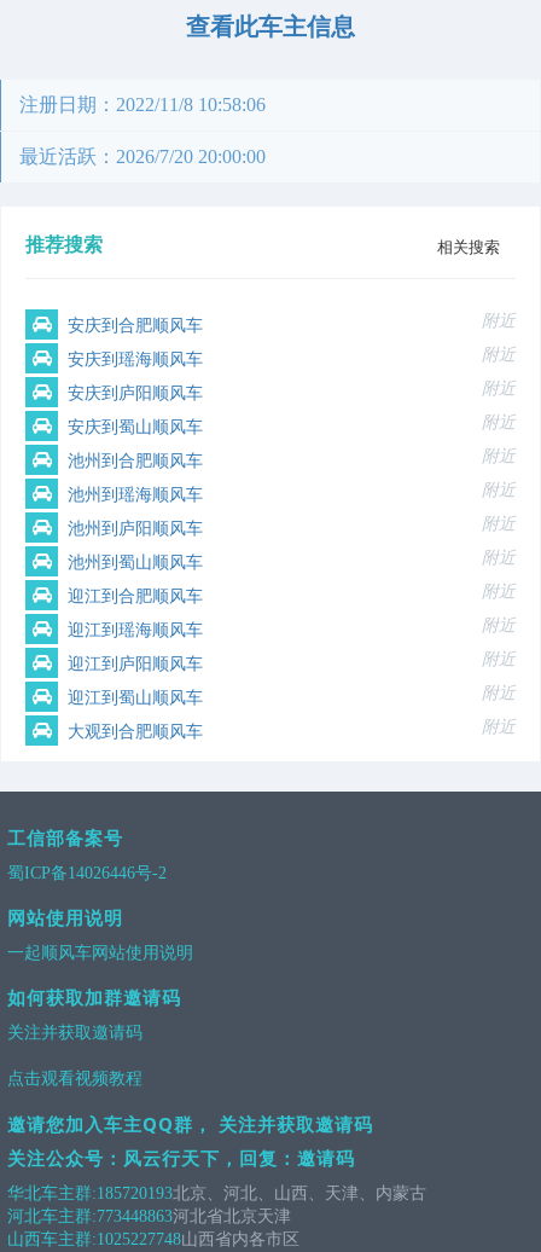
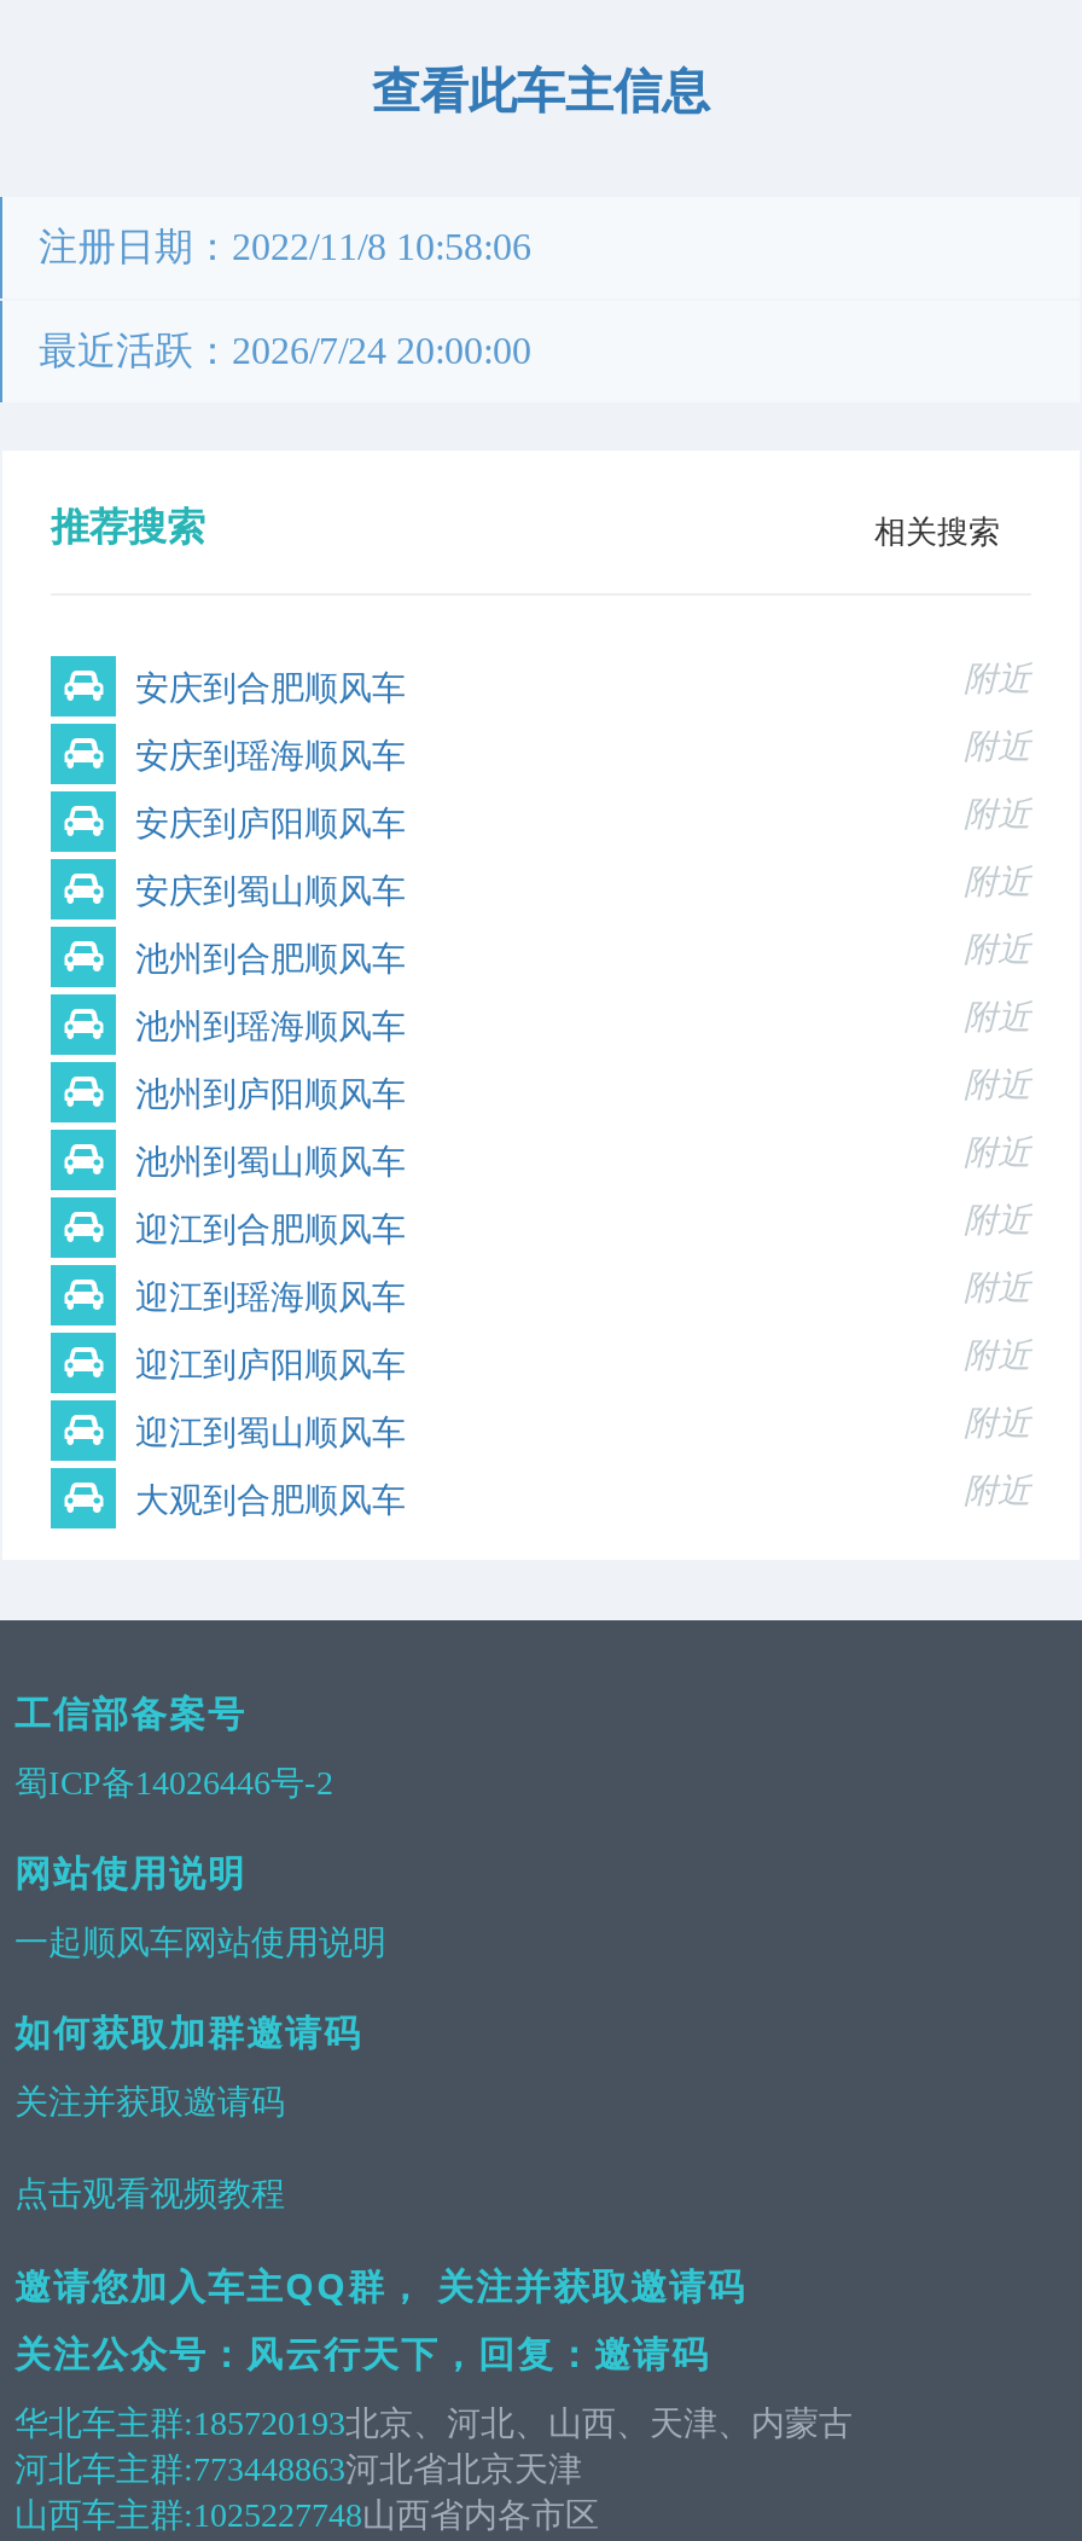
- 最近活跃：2026/7/20 20:00:00
+ 最近活跃：2026/7/24 20:00:00
